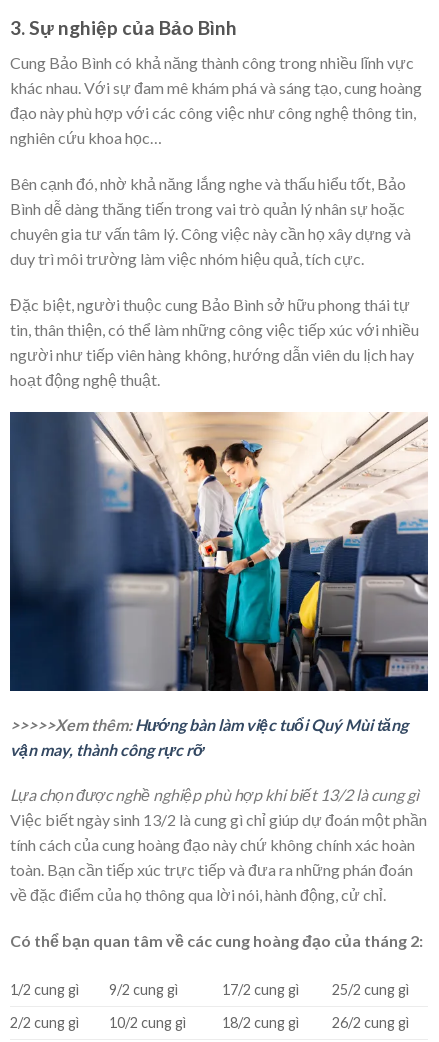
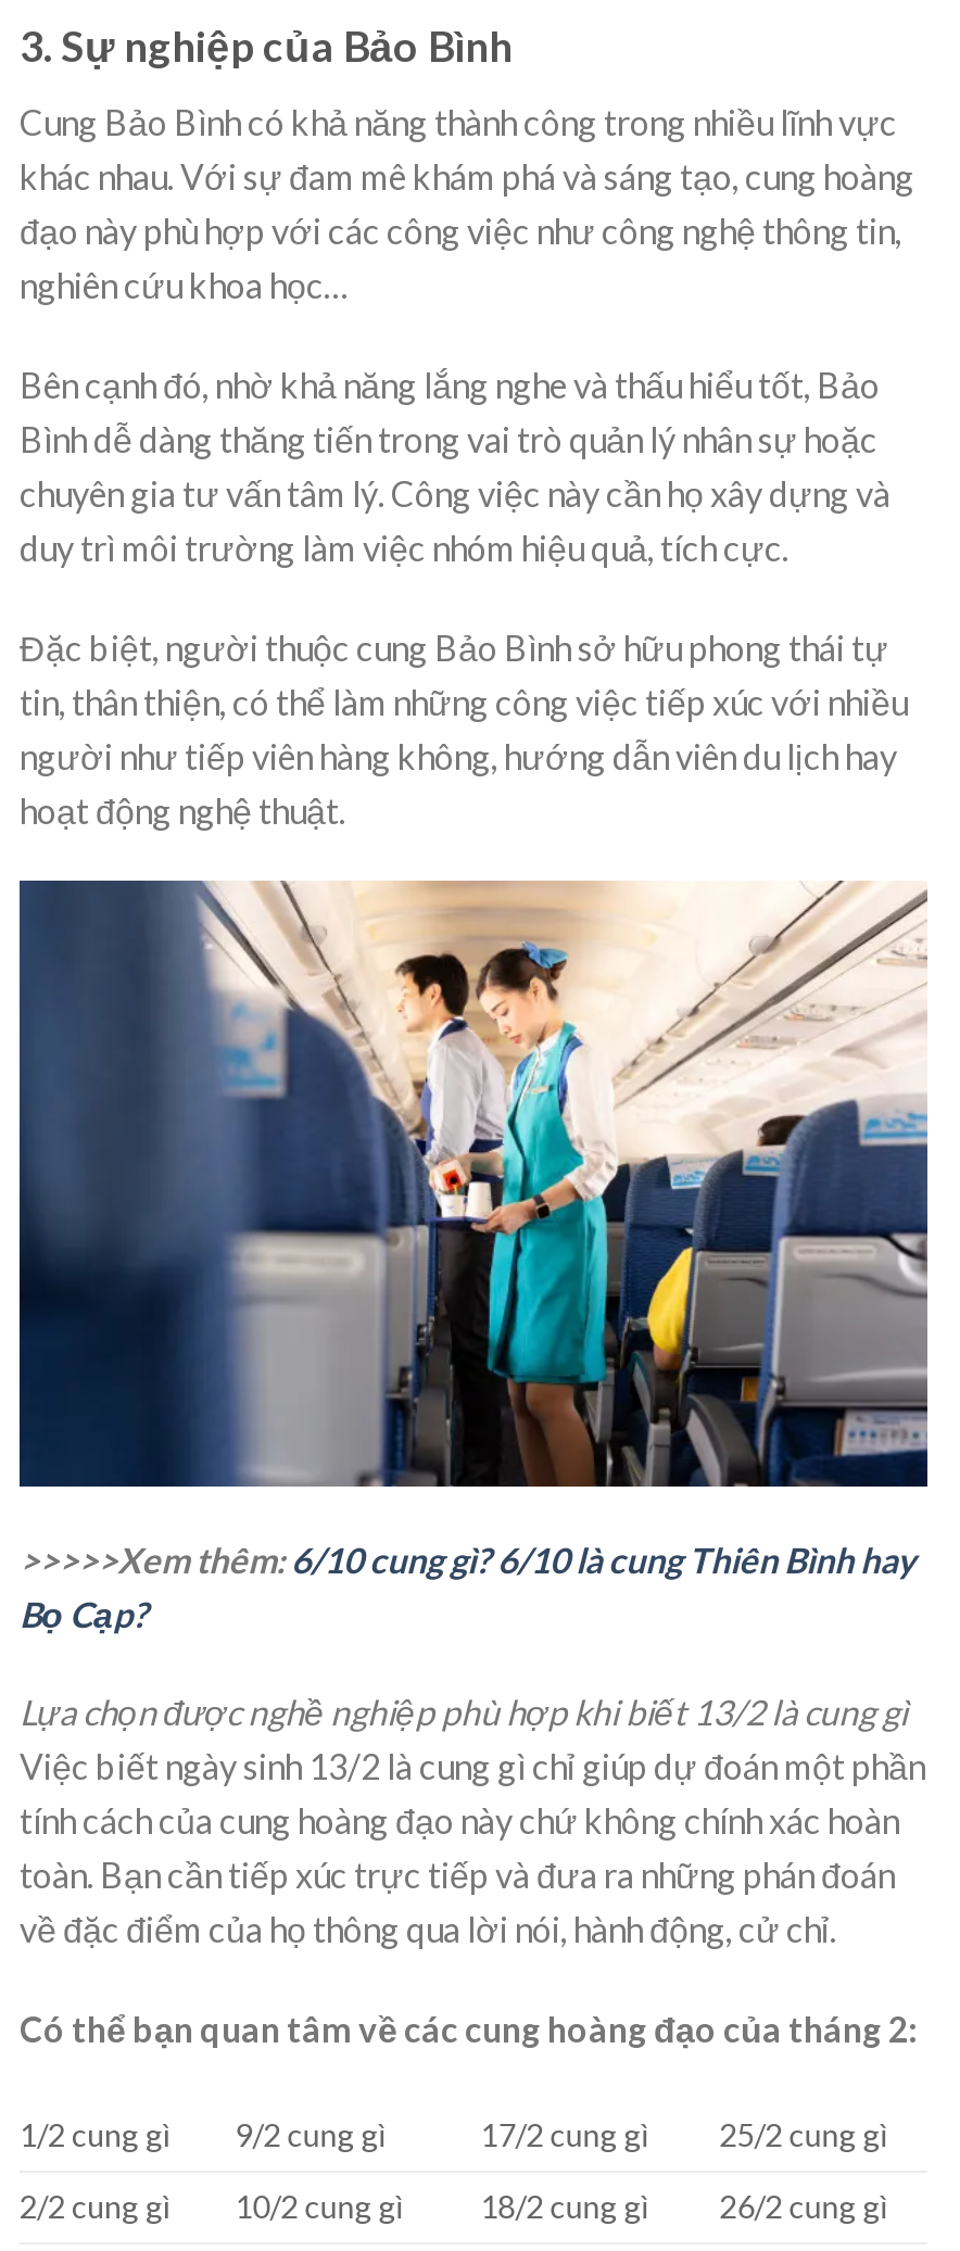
- >>>>>Xem thêm: Hướng bàn làm việc tuổi Quý Mùi tăng
- vận may, thành công rực rỡ
+ >>>>>Xem thêm: 6/10 cung gì? 6/10 là cung Thiên Bình hay
+ Bọ Cạp?
